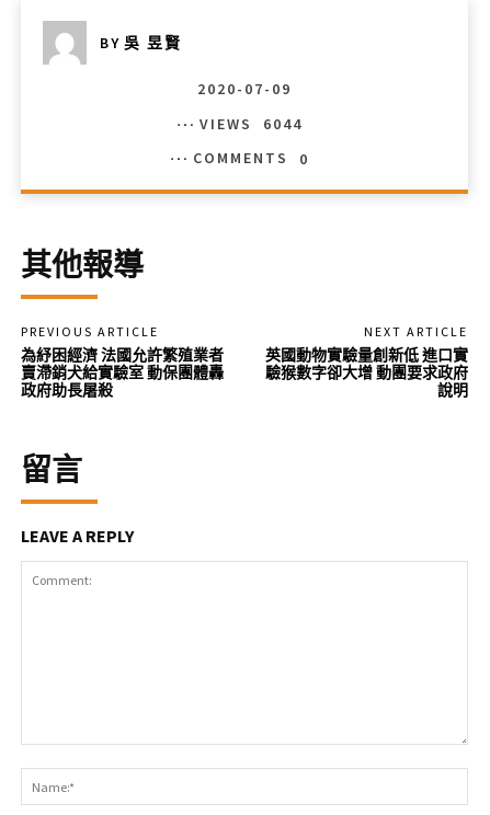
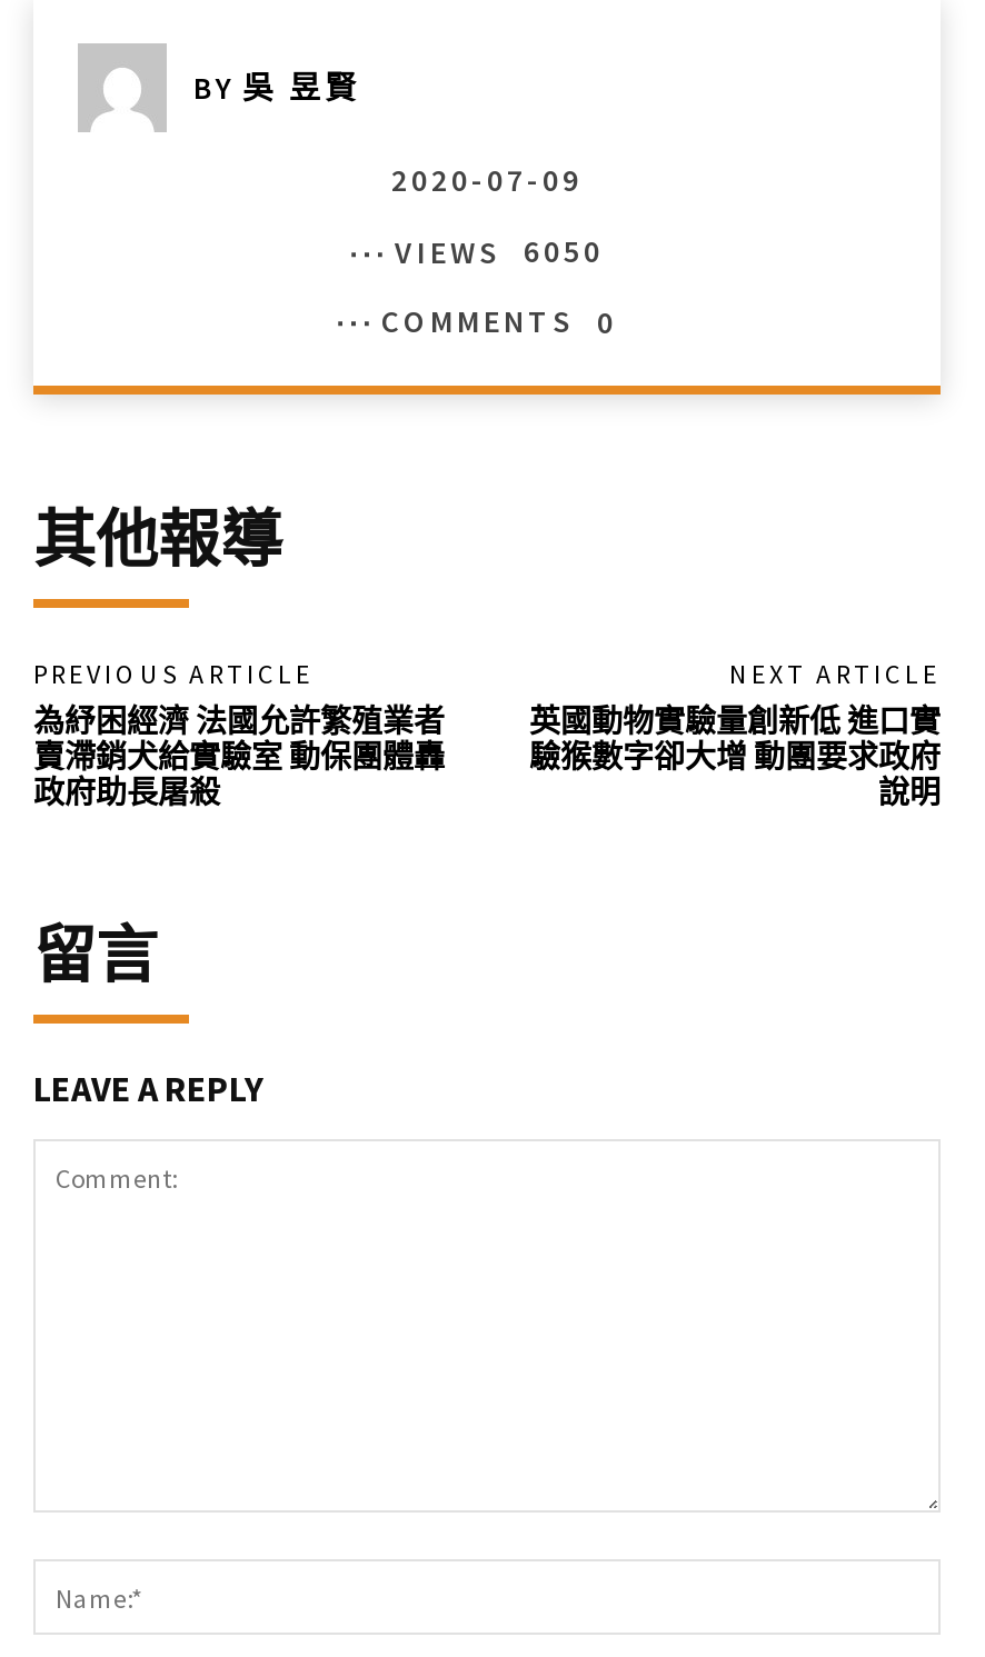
- VIEWS 6044
+ VIEWS 6050
